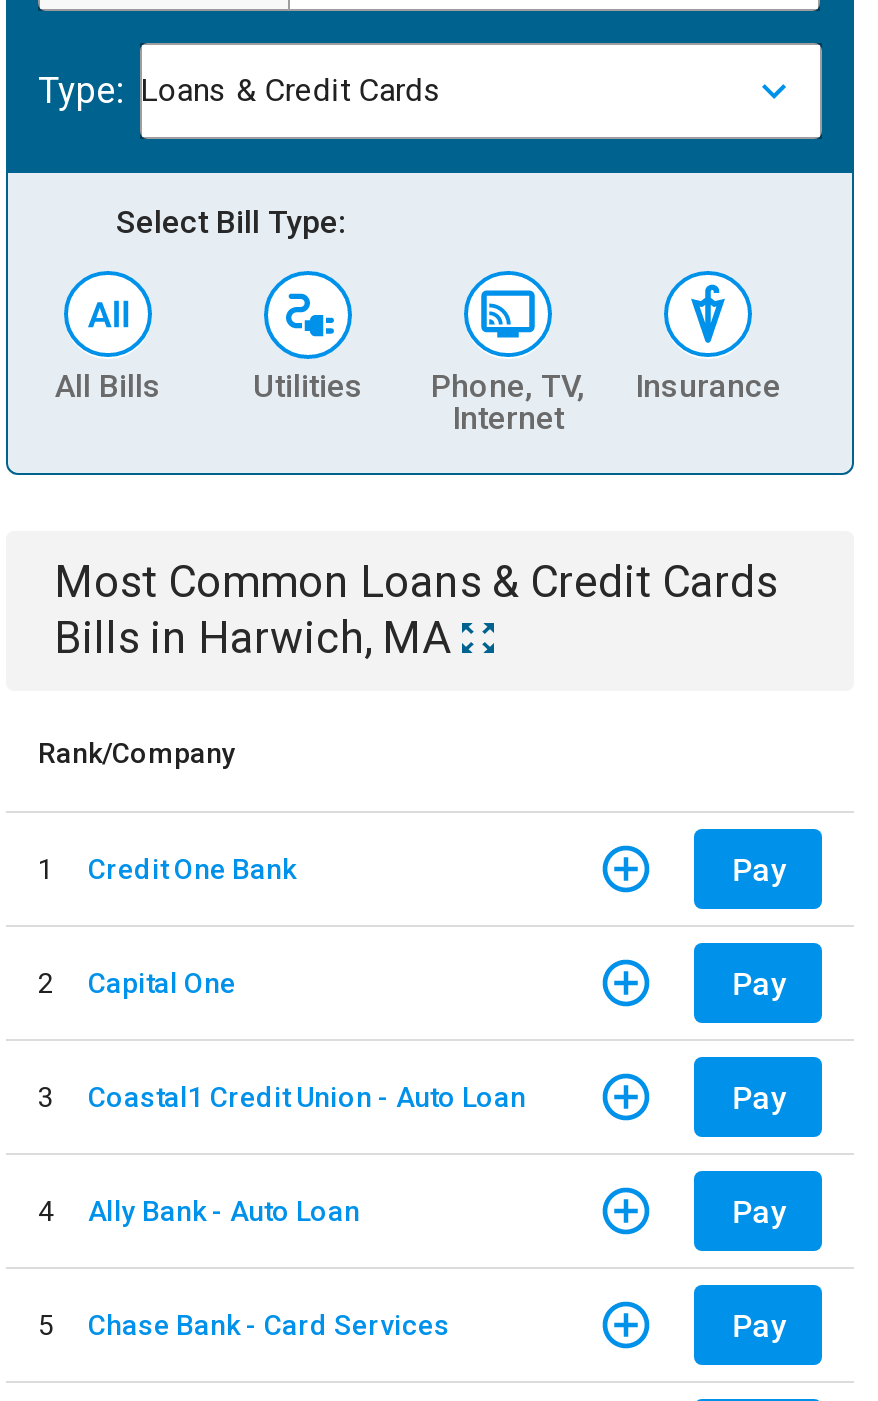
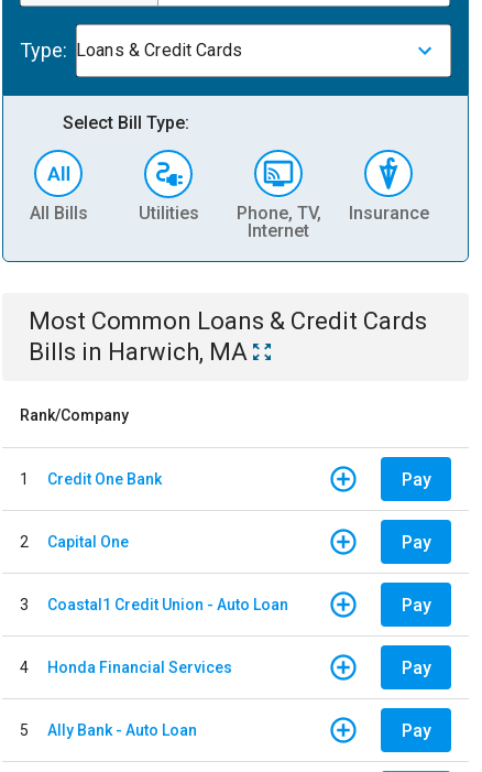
moved down: Ally Bank - Auto Loan

+ Honda Financial Services

- Chase Bank - Card Services
